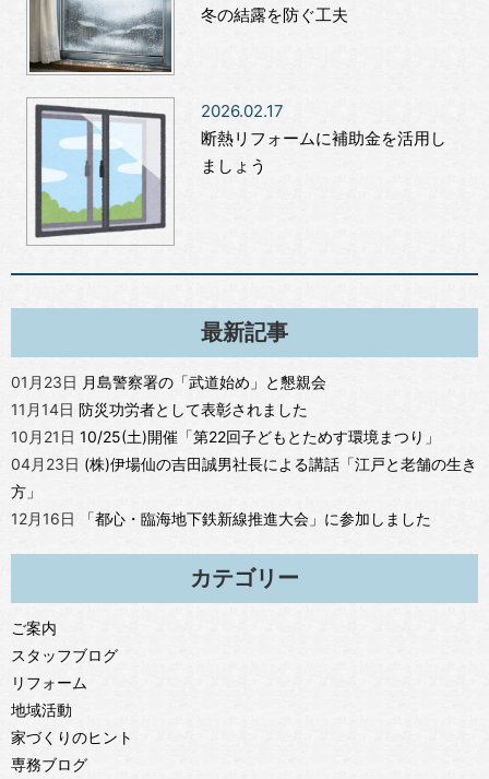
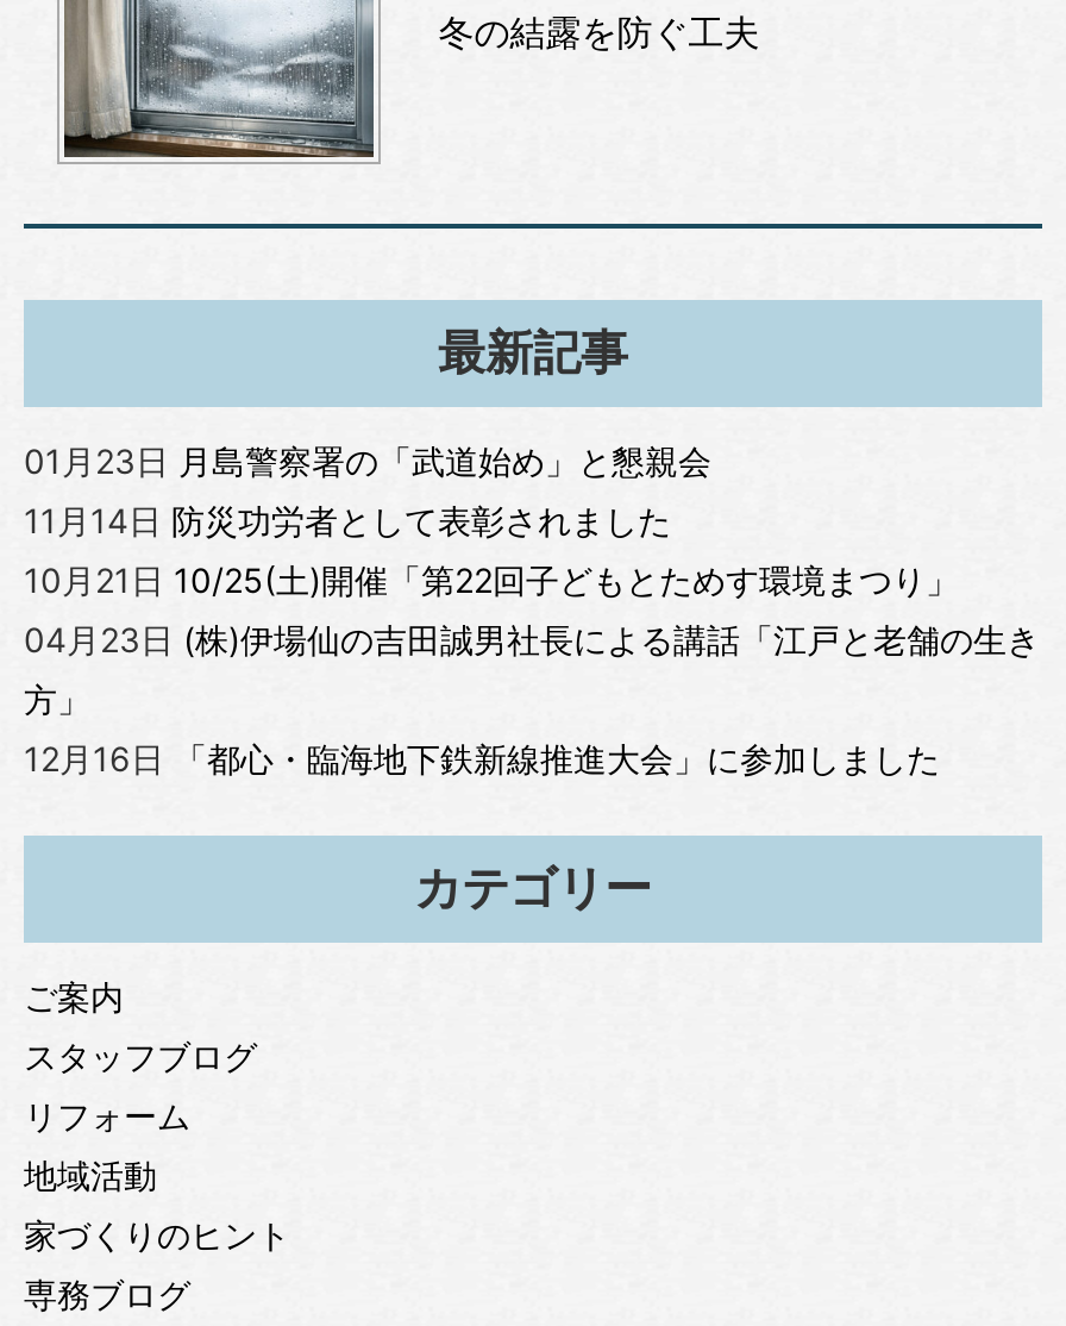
- [image]
- 2026.02.17
- 断熱リフォームに補助金を活用し
- ましょう
